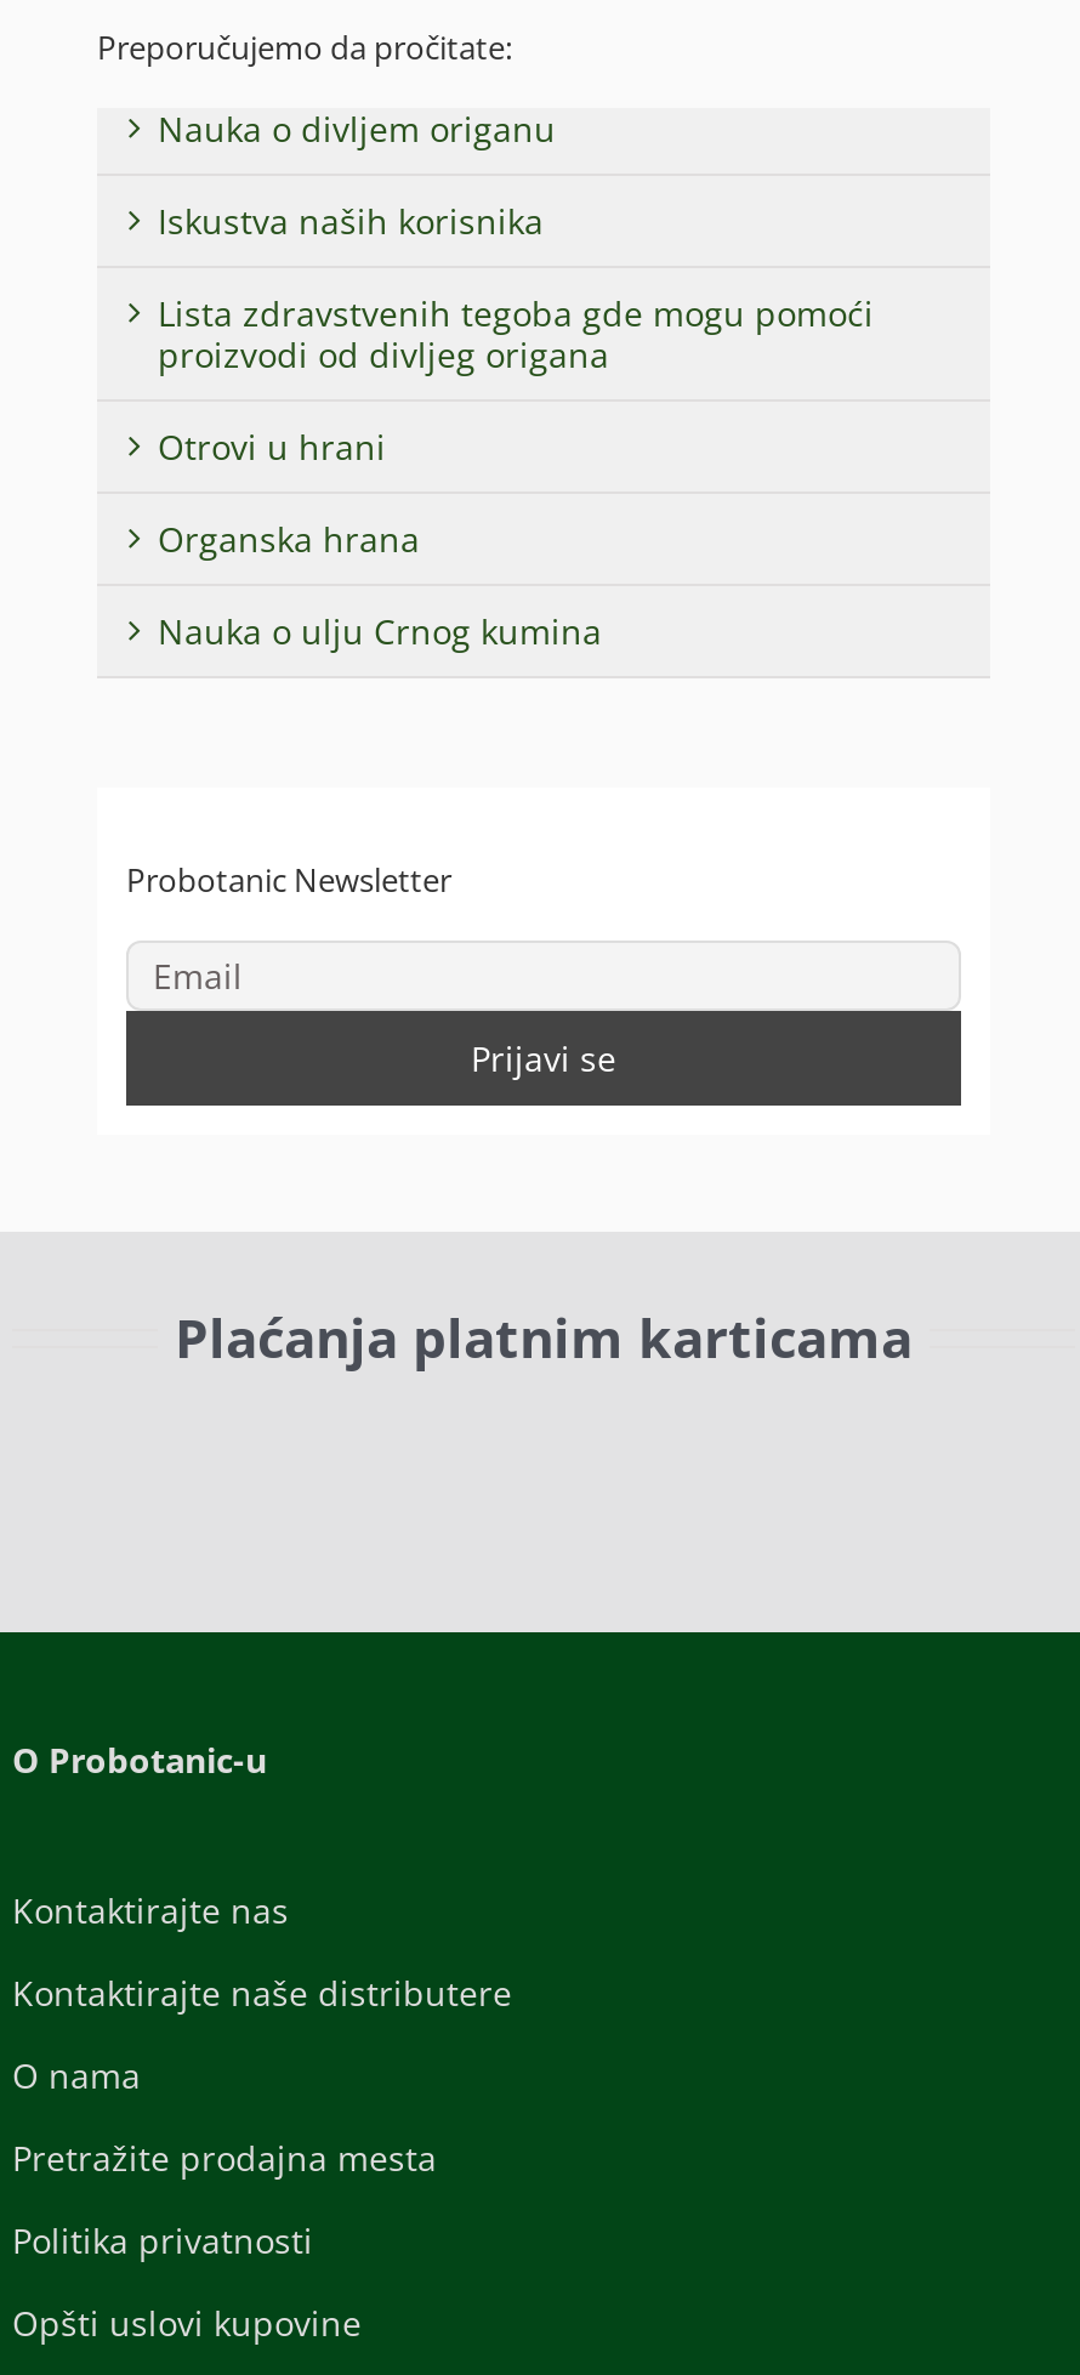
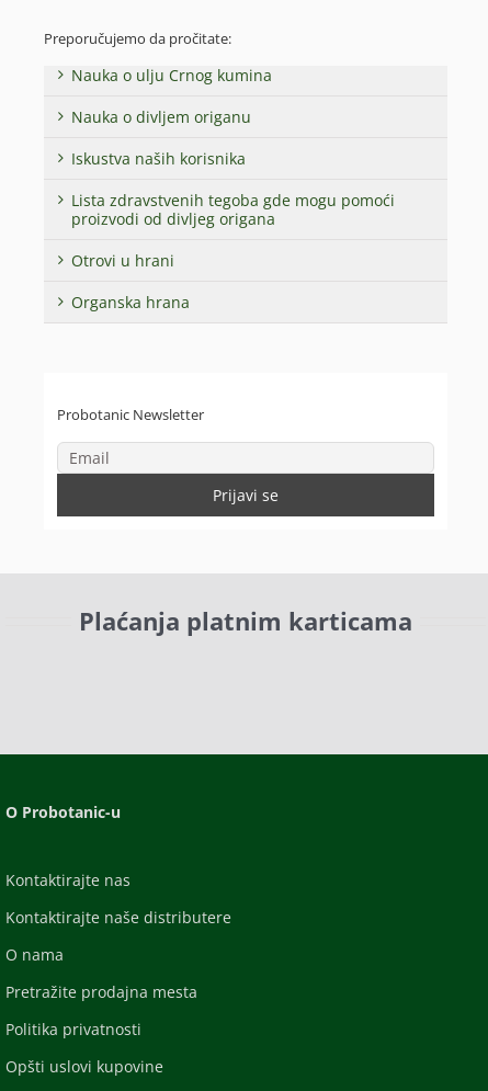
moved down: Nauka o divljem origanu | Iskustva naših korisnika | Lista zdravstvenih tegoba gde mogu pomoći | proizvodi od divljeg origana | Otrovi u hrani | Organska hrana

moved up: Nauka o ulju Crnog kumina
